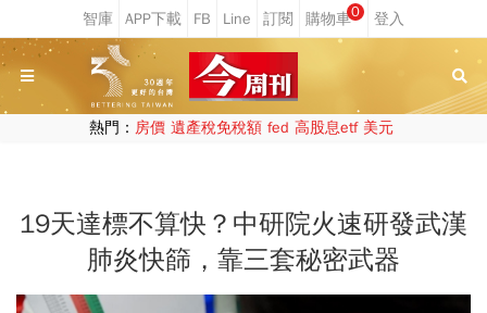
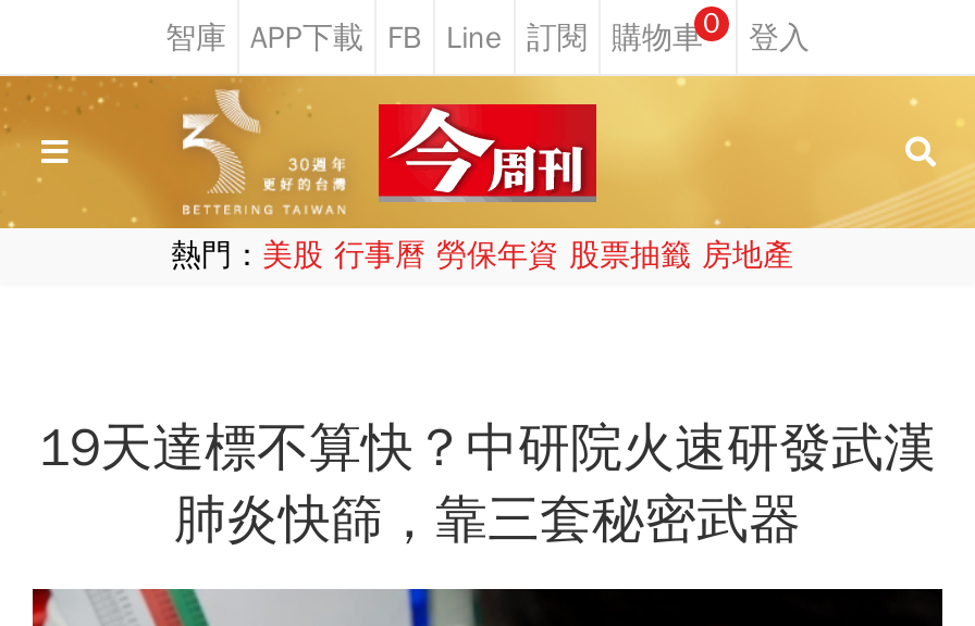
- 熱門：房價 遺產稅免稅額 fed 高股息etf 美元
+ 熱門：美股 行事曆 勞保年資 股票抽籤 房地產
